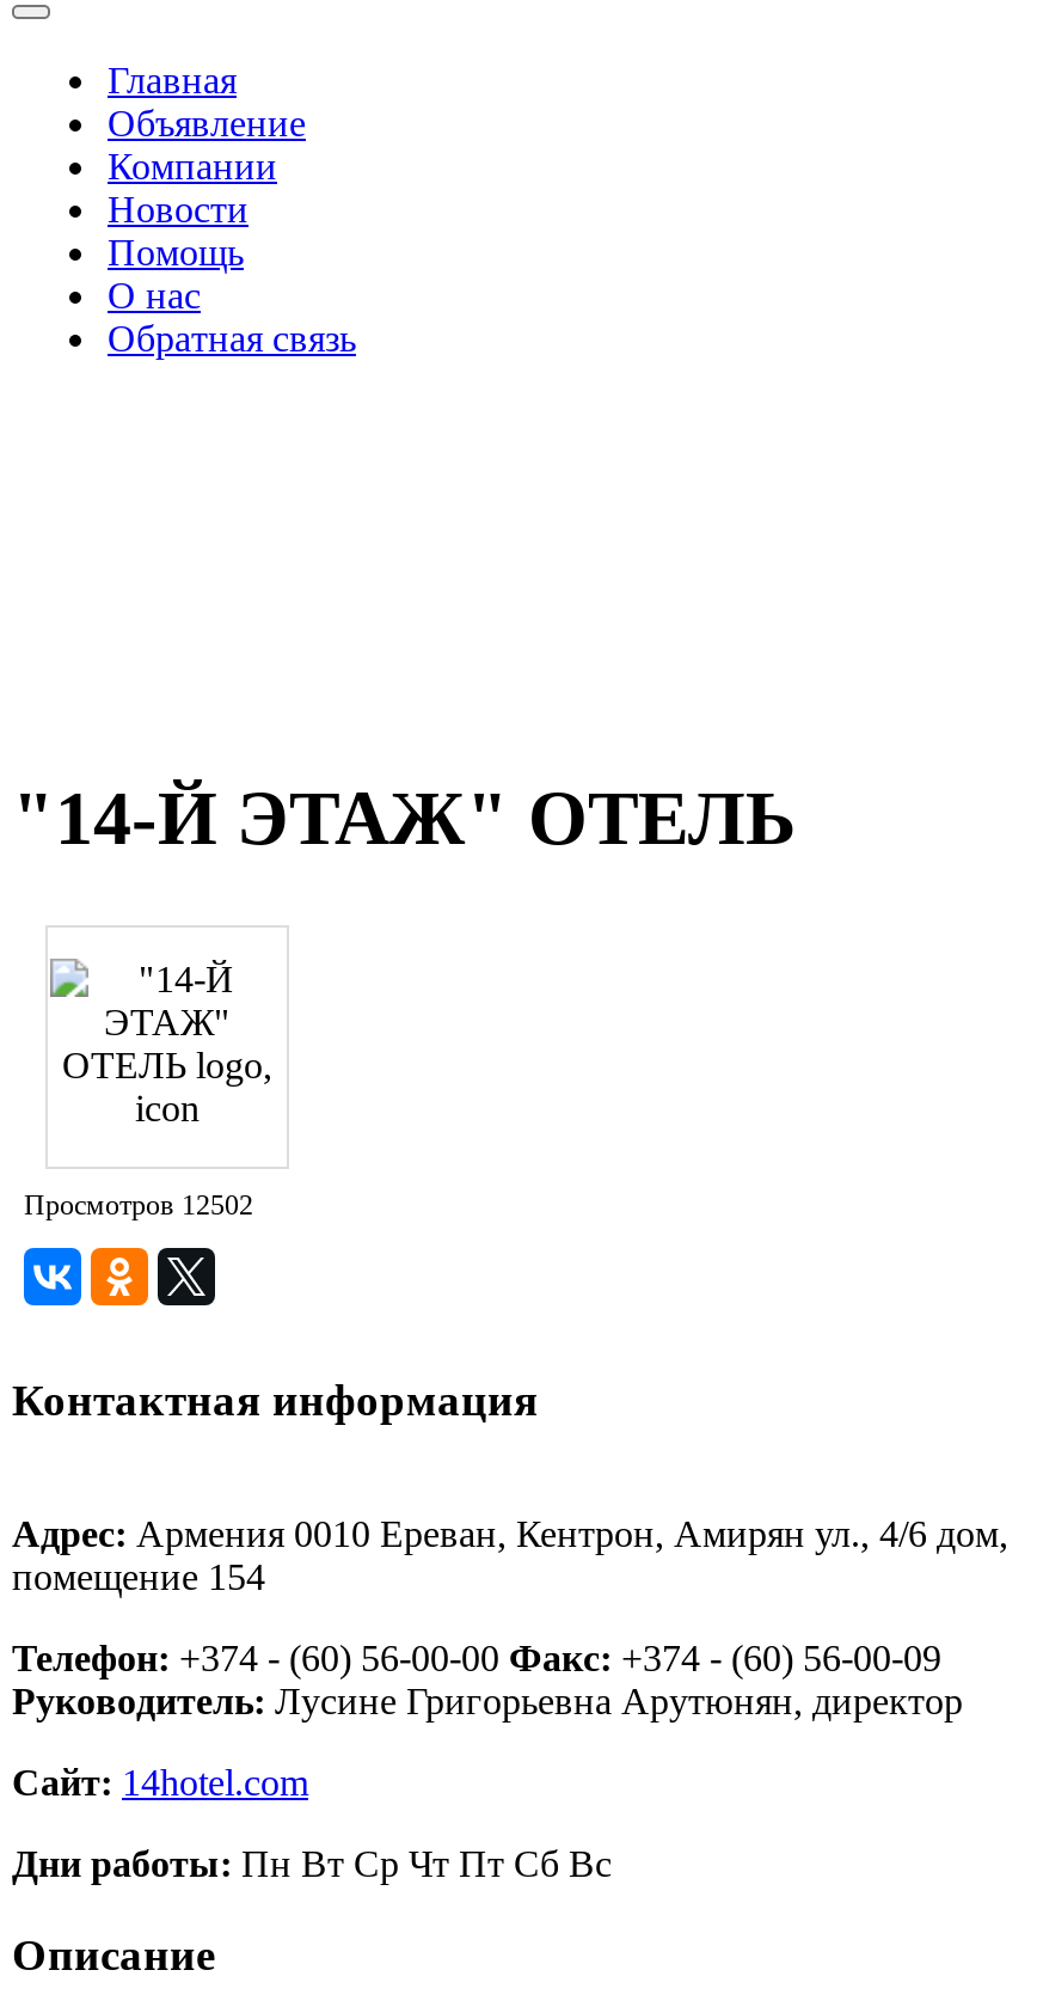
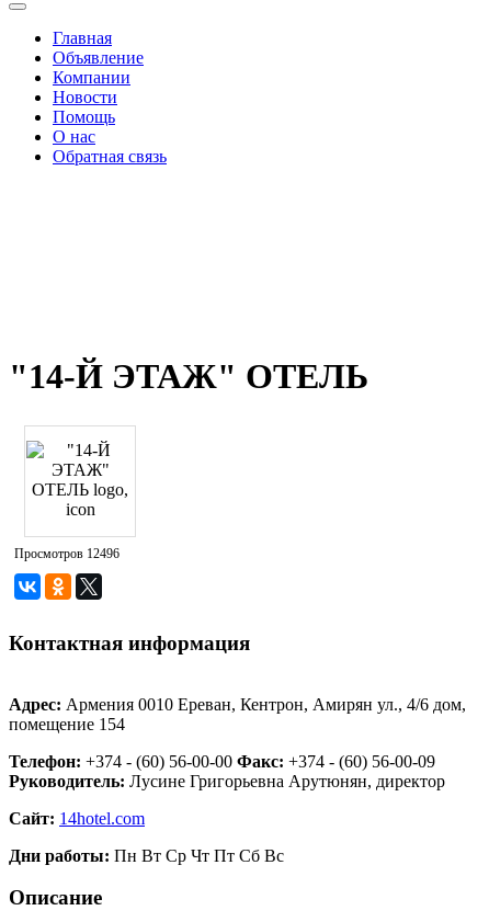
- Просмотров 12502
+ Просмотров 12496
